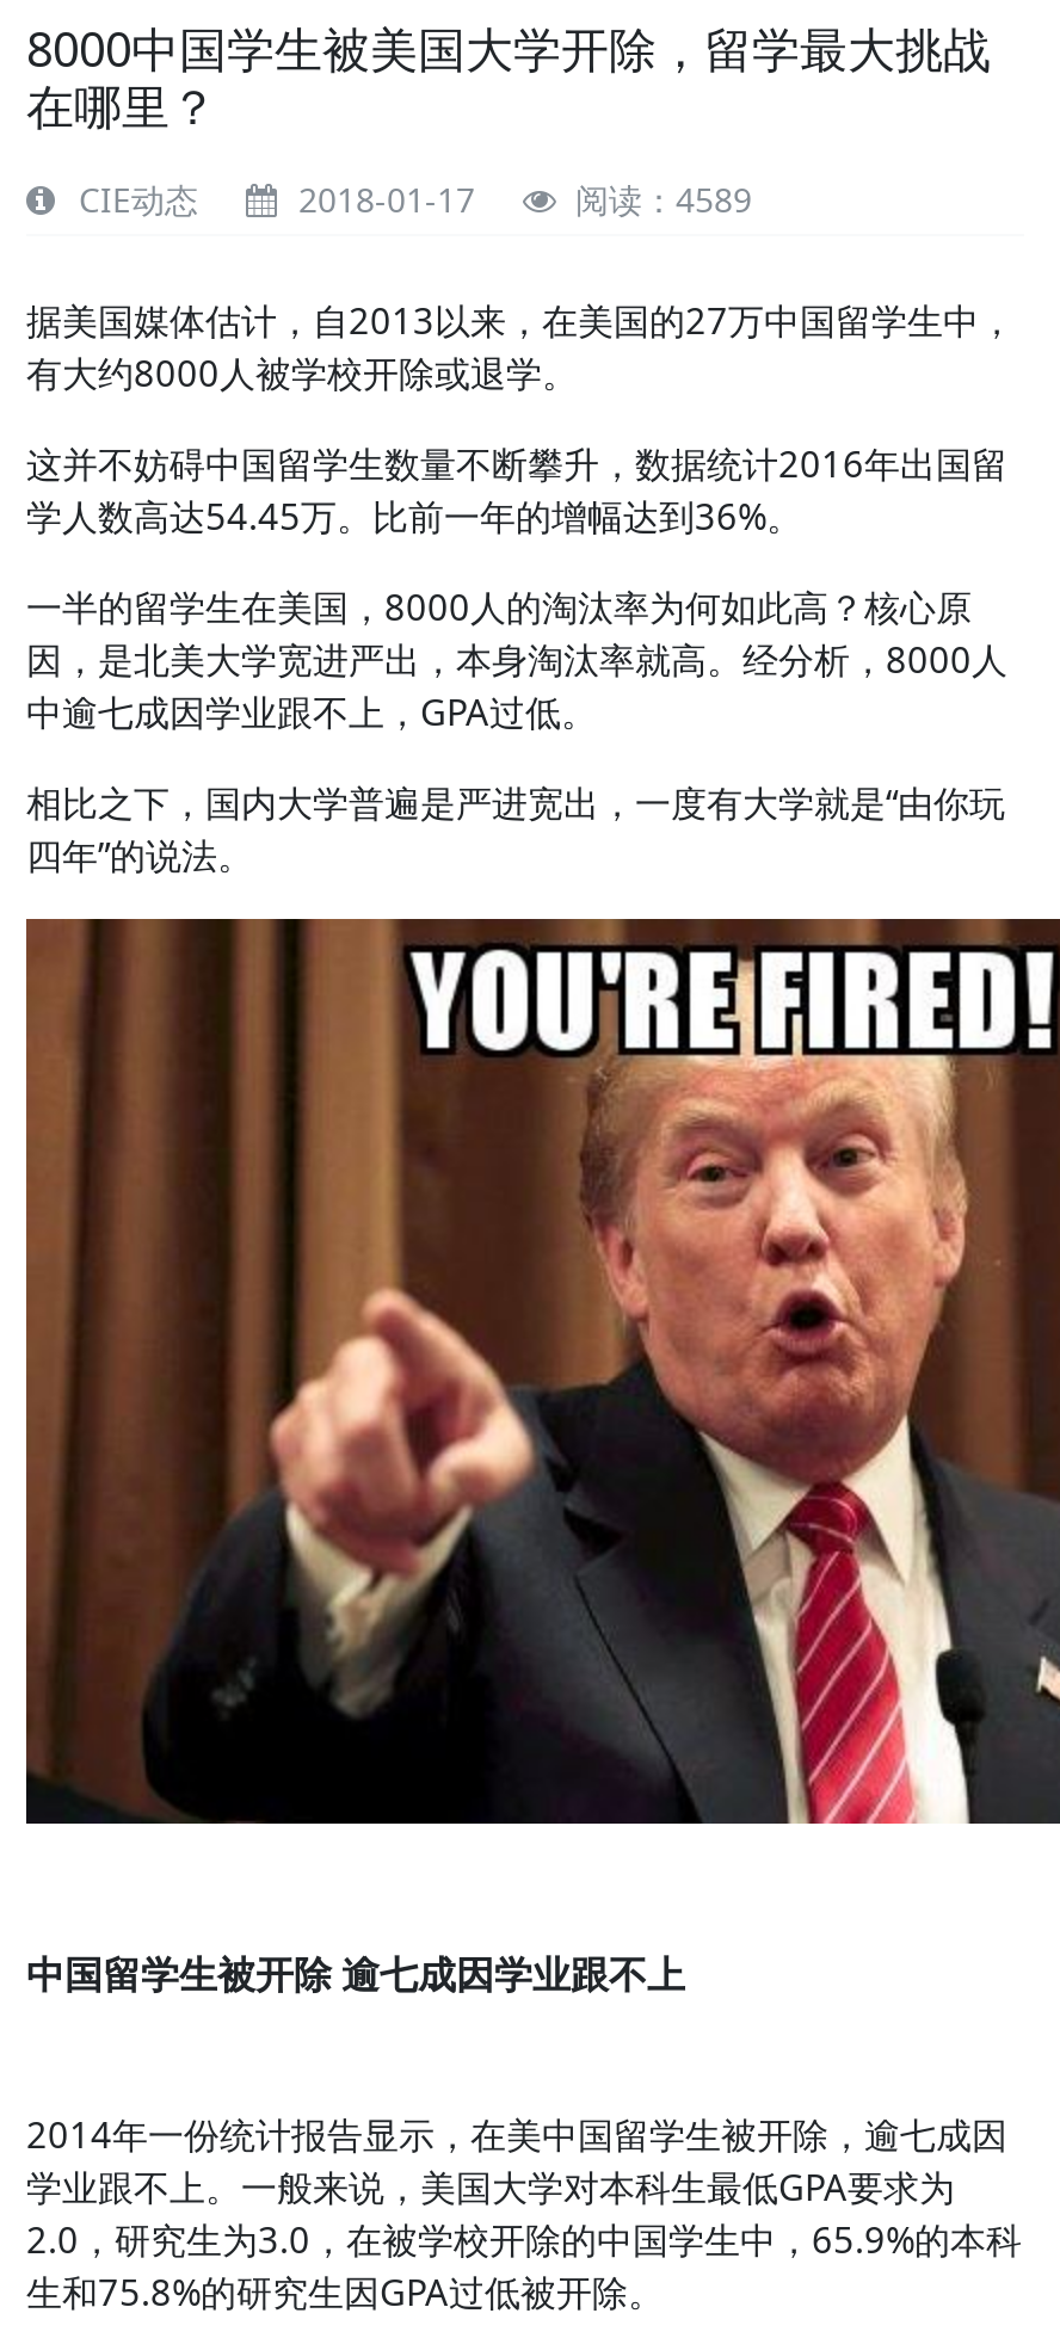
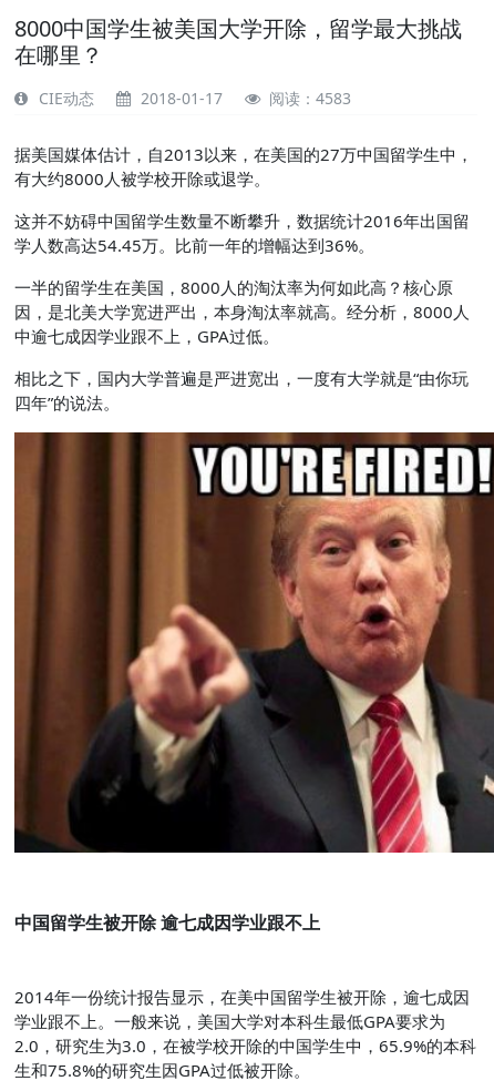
- CIE动态 2018-01-17 阅读：4589
+ CIE动态 2018-01-17 阅读：4583
